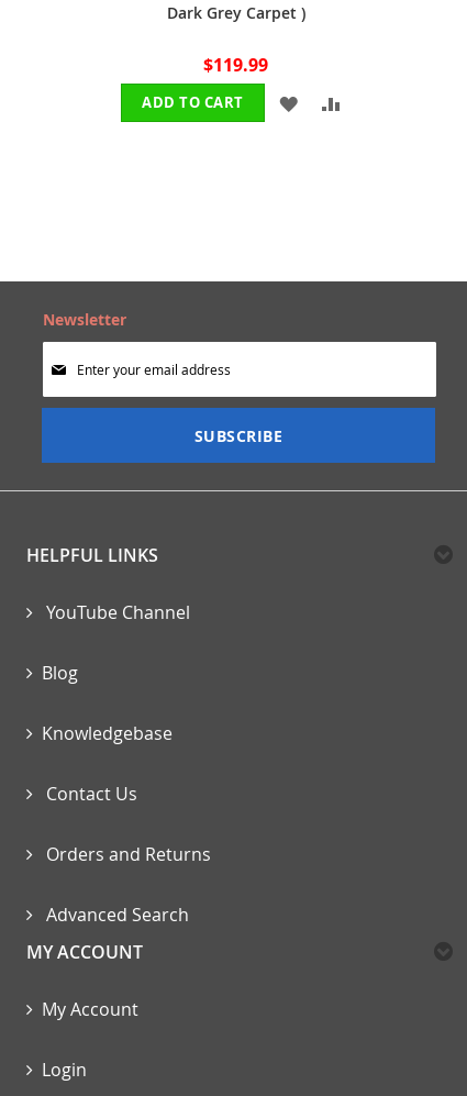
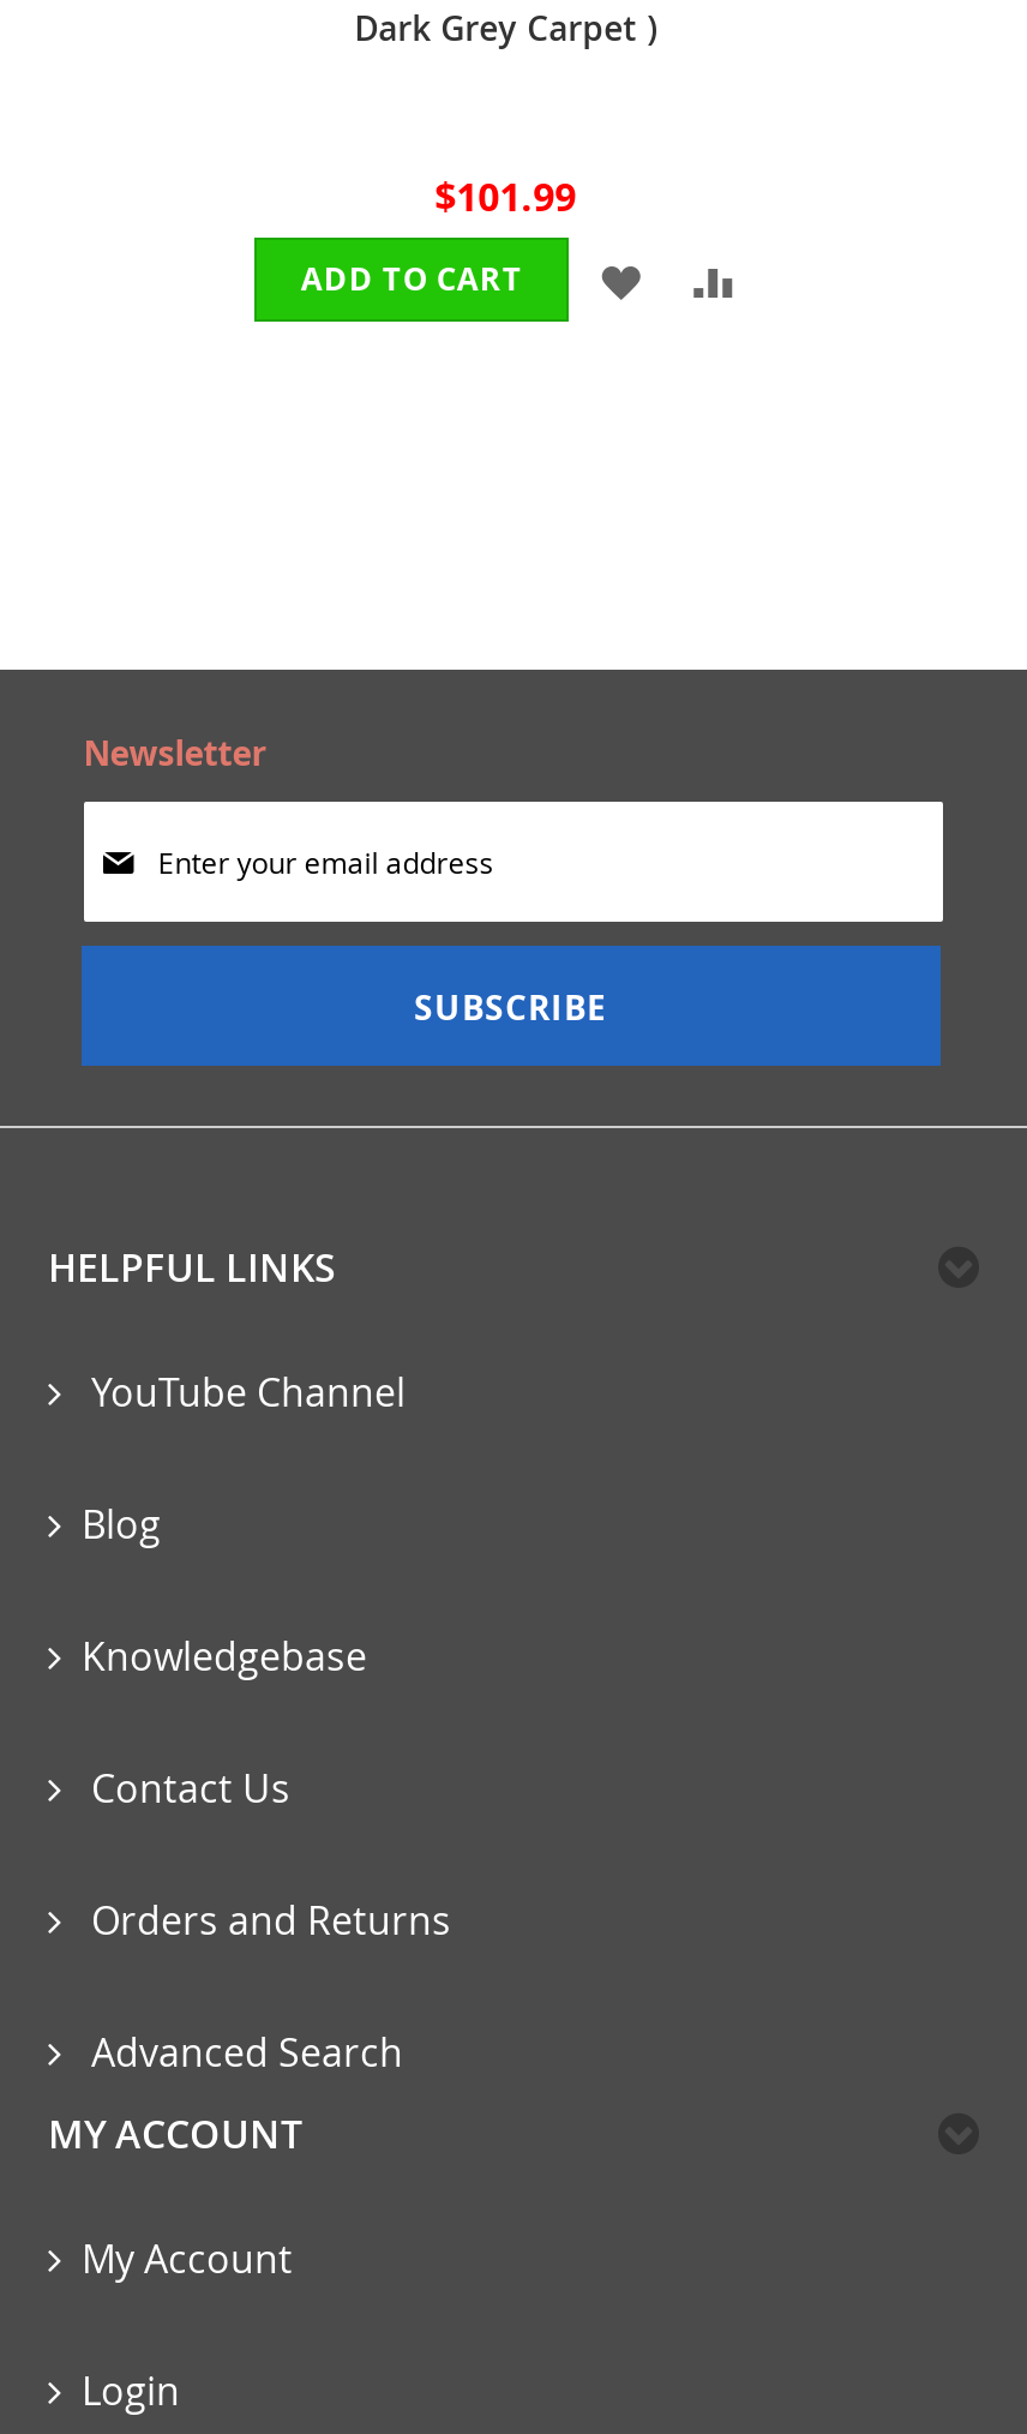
- $119.99
+ $101.99
